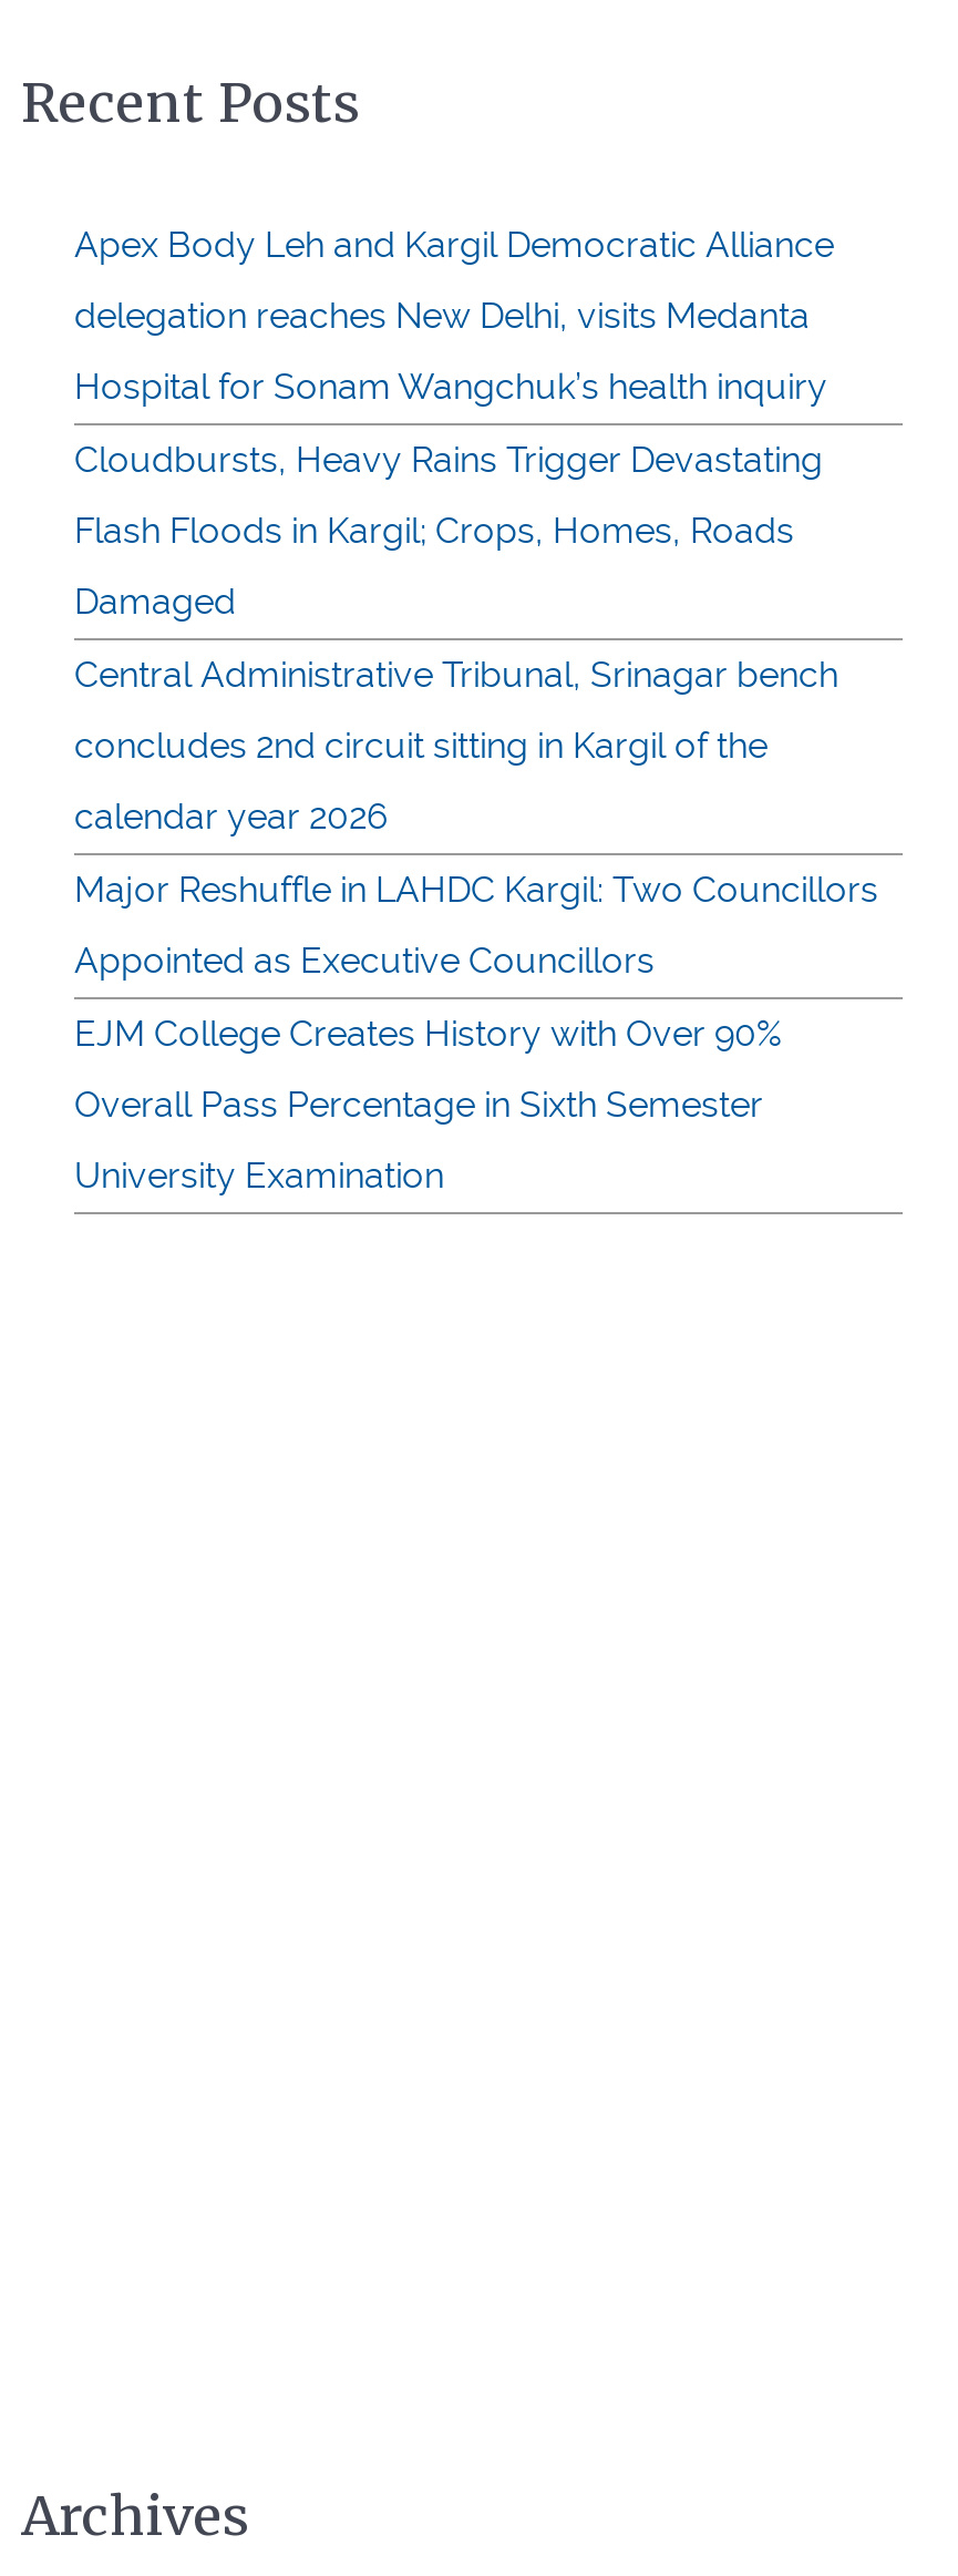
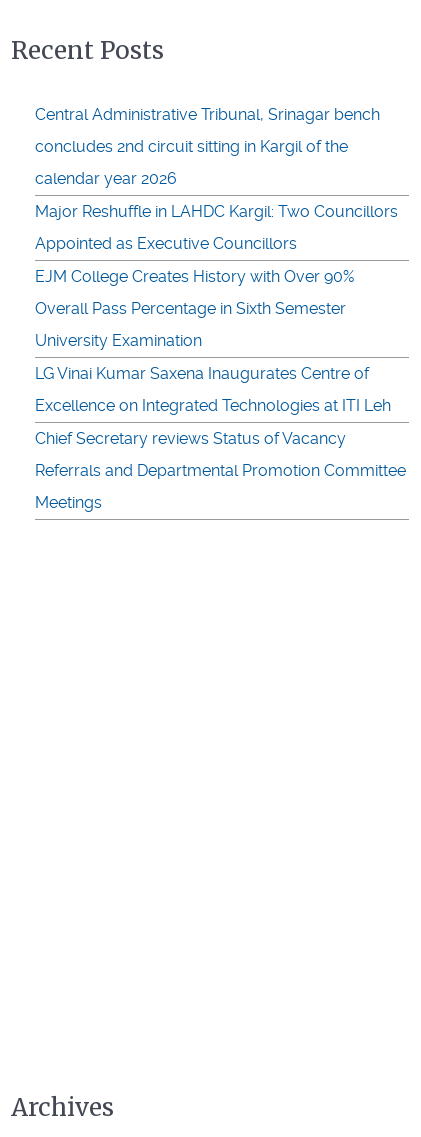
- Apex Body Leh and Kargil Democratic Alliance
- delegation reaches New Delhi, visits Medanta
- Hospital for Sonam Wangchuk’s health inquiry
- Cloudbursts, Heavy Rains Trigger Devastating
- Flash Floods in Kargil; Crops, Homes, Roads
- Damaged

moved up: Central Administrative Tribunal, Srinagar bench | concludes 2nd circuit sitting in Kargil of the | calendar year 2026 | Major Reshuffle in LAHDC Kargil: Two Councillors | Appointed as Executive Councillors | EJM College Creates History with Over 90% | Overall Pass Percentage in Sixth Semester | University Examination

+ LG Vinai Kumar Saxena Inaugurates Centre of
+ Excellence on Integrated Technologies at ITI Leh
+ Chief Secretary reviews Status of Vacancy
+ Referrals and Departmental Promotion Committee
+ Meetings
